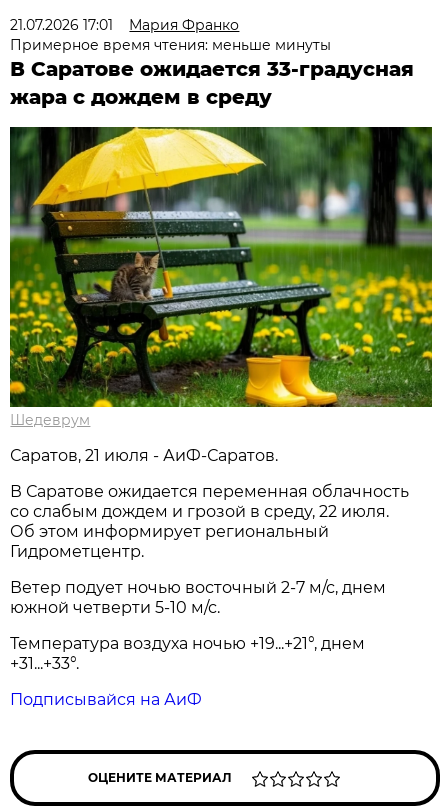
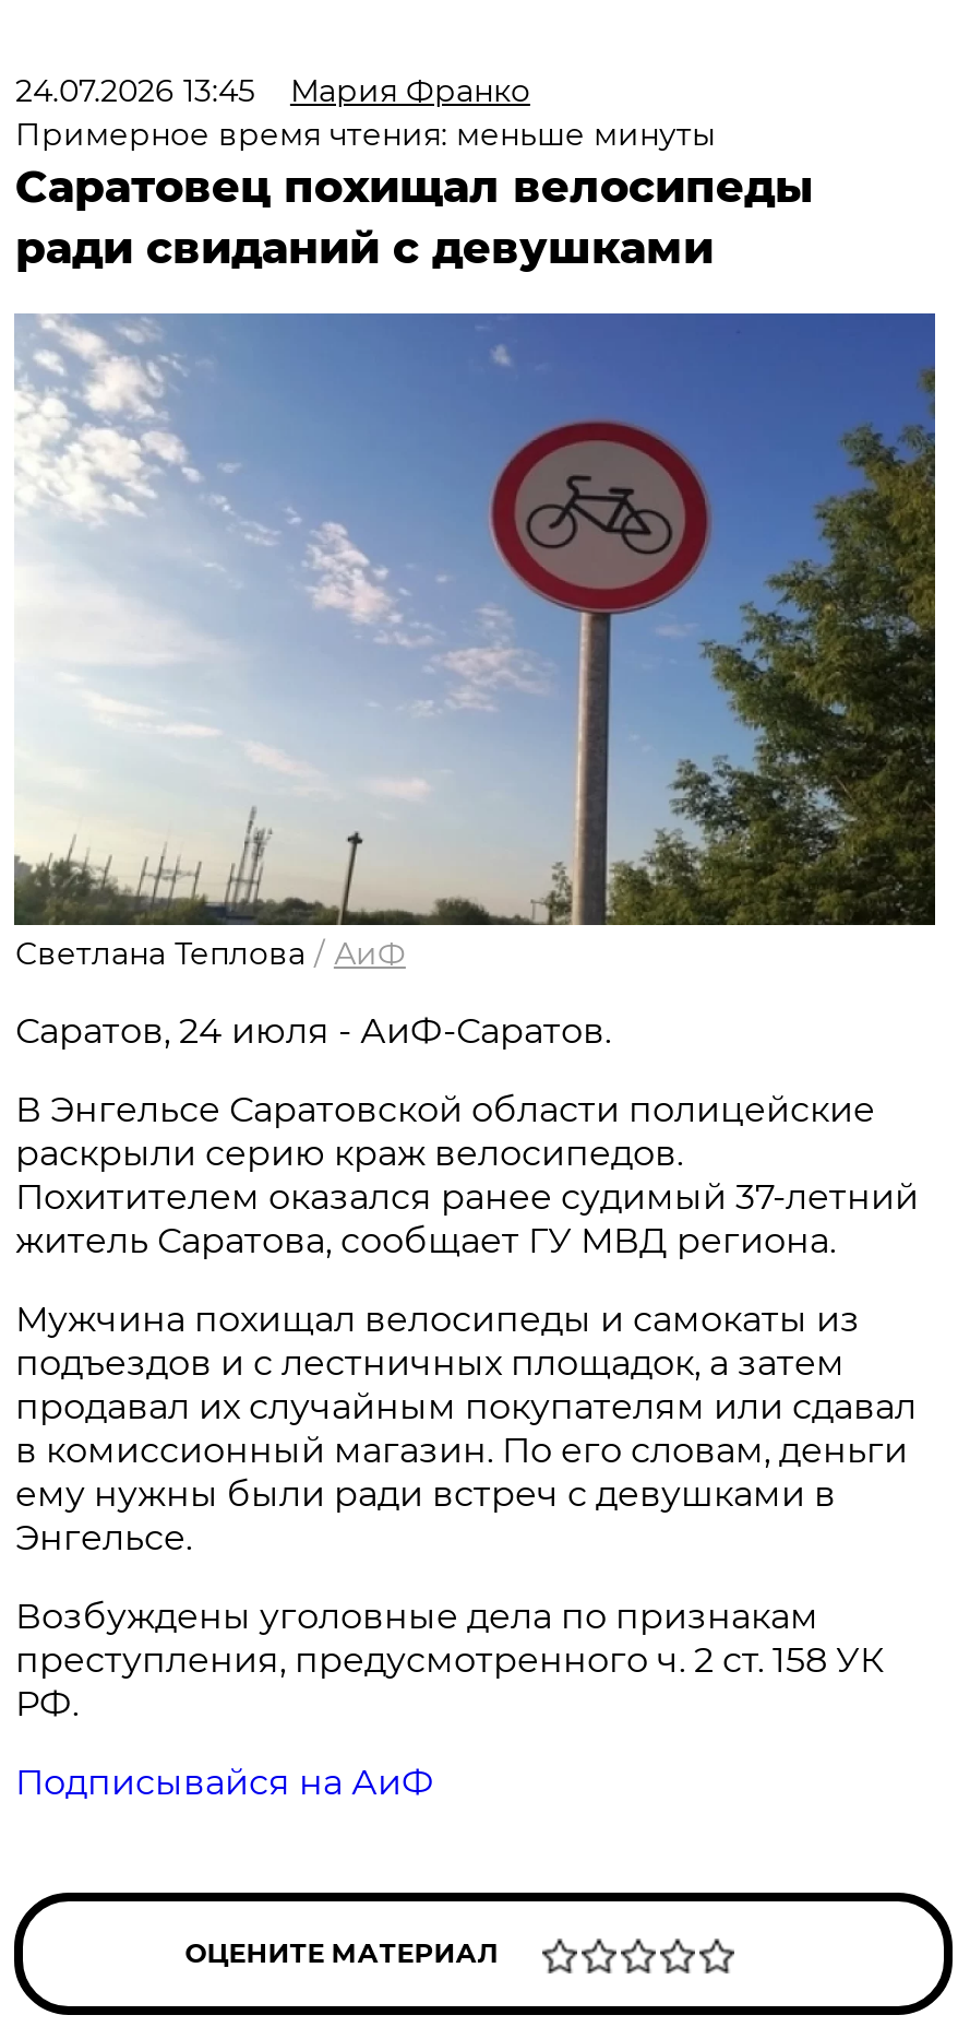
- 21.07.2026 17:01 Мария Франко
+ 24.07.2026 13:45 Мария Франко

- В Саратове ожидается 33-градусная
- жара с дождем в среду
+ Саратовец похищал велосипеды
+ ради свиданий с девушками

- [image]
- Шедеврум
+ [image]
+ Светлана Теплова / АиФ

- Саратов, 21 июля - АиФ-Саратов.
+ Саратов, 24 июля - АиФ-Саратов.

- В Саратове ожидается переменная облачность
- со слабым дождем и грозой в среду, 22 июля.
- Об этом информирует региональный
- Гидрометцентр.
+ В Энгельсе Саратовской области полицейские
+ раскрыли серию краж велосипедов.
+ Похитителем оказался ранее судимый 37-летний
+ житель Саратова, сообщает ГУ МВД региона.

- Ветер подует ночью восточный 2-7 м/с, днем
- южной четверти 5-10 м/с.
+ Мужчина похищал велосипеды и самокаты из
+ подъездов и с лестничных площадок, а затем
+ продавал их случайным покупателям или сдавал
+ в комиссионный магазин. По его словам, деньги
+ ему нужны были ради встреч с девушками в
+ Энгельсе.

- Температура воздуха ночью +19...+21°, днем
- +31...+33°.
+ Возбуждены уголовные дела по признакам
+ преступления, предусмотренного ч. 2 ст. 158 УК
+ РФ.
